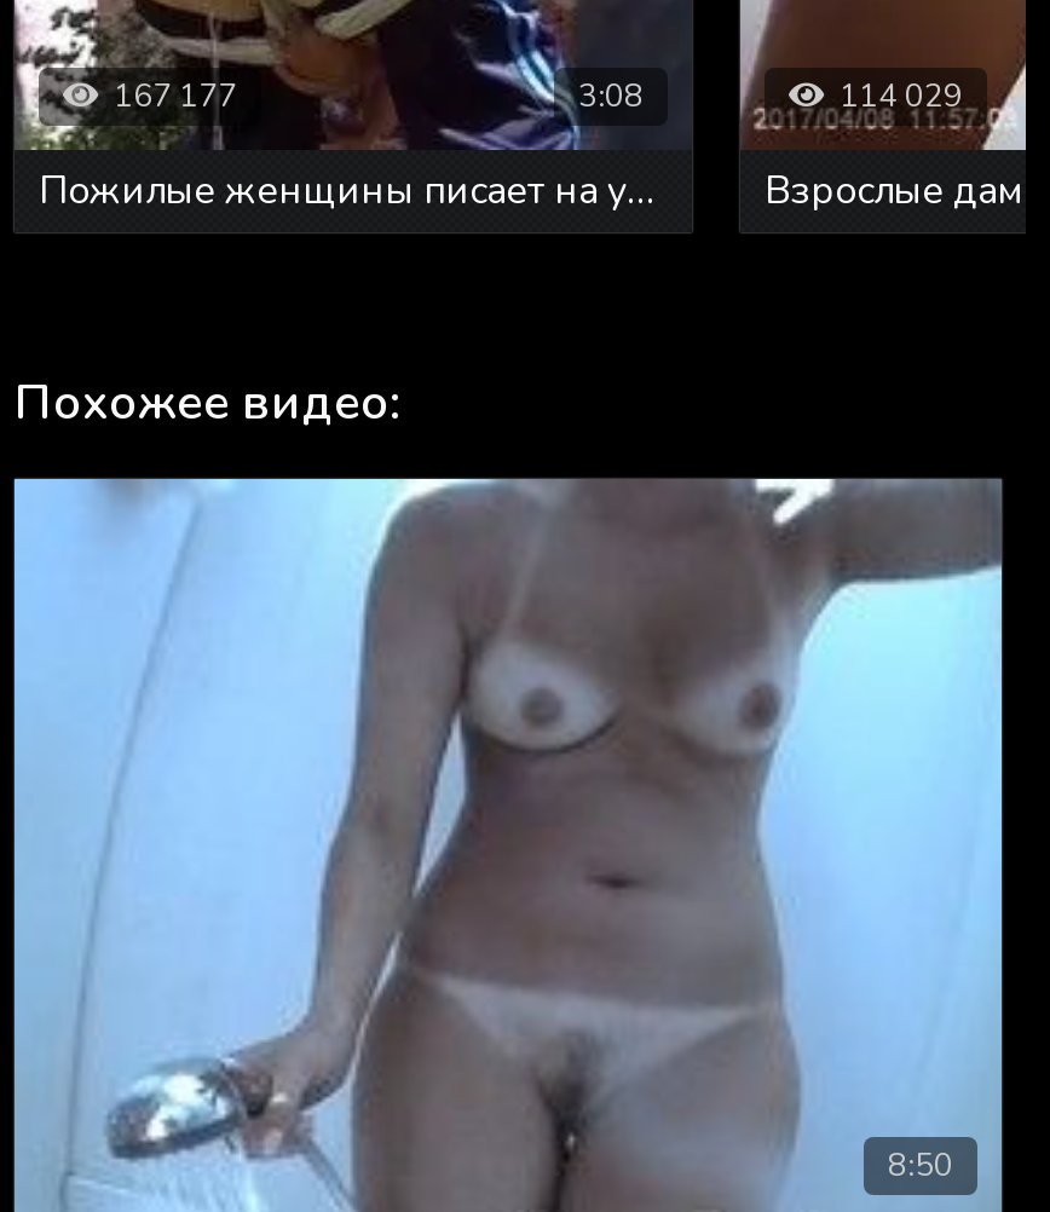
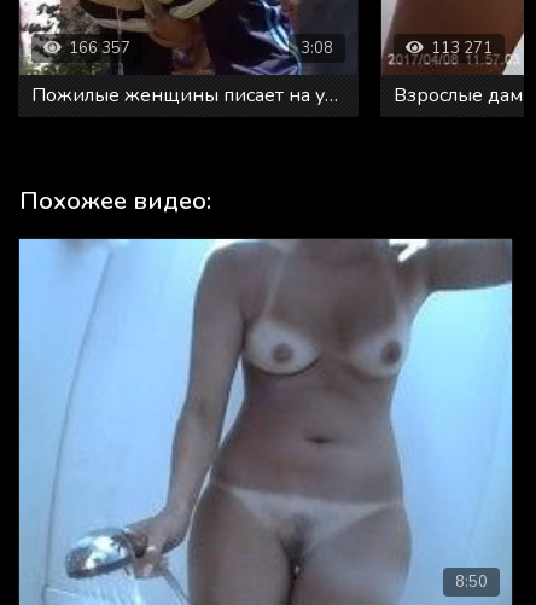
- 167 177
+ 166 357

- 114 029
+ 113 271
